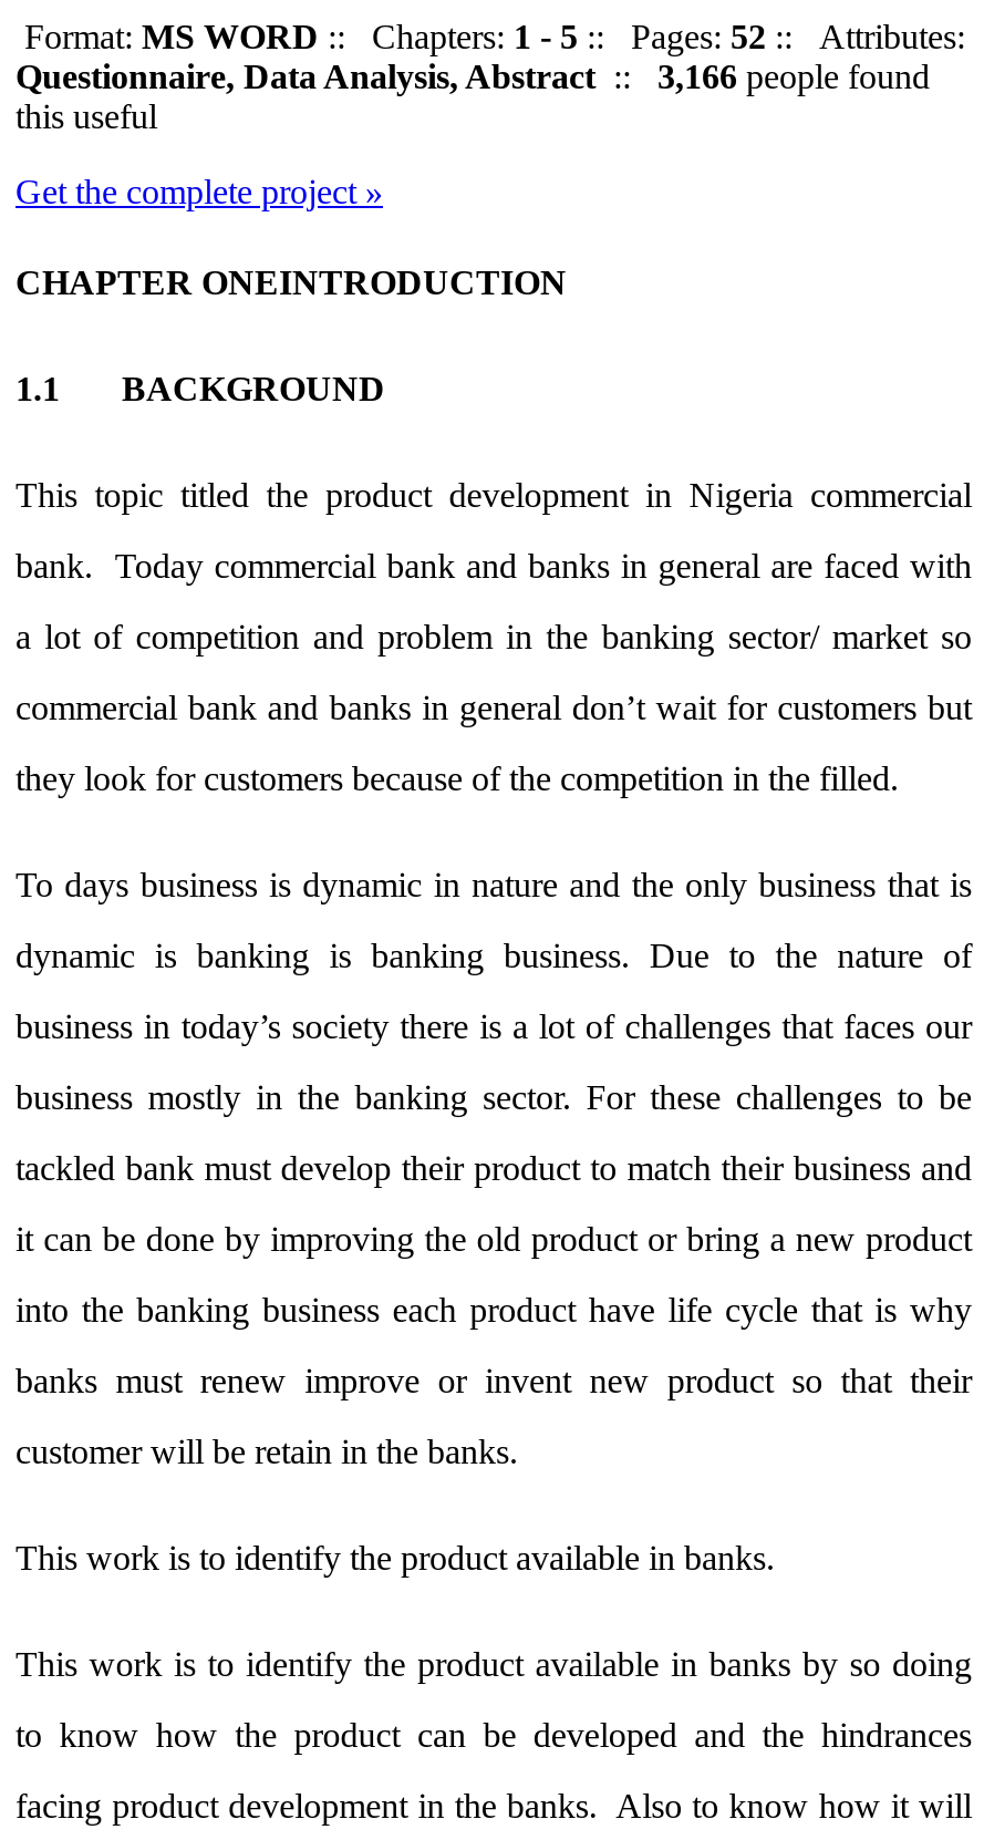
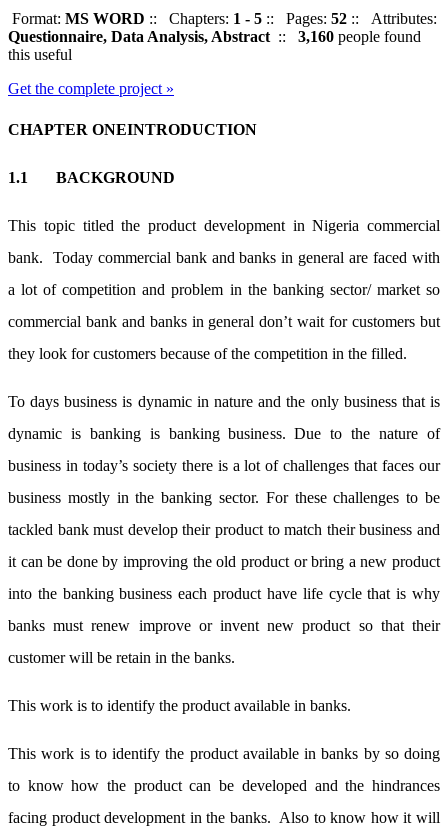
- Questionnaire, Data Analysis, Abstract:: 3,166 people found
+ Questionnaire, Data Analysis, Abstract:: 3,160 people found
